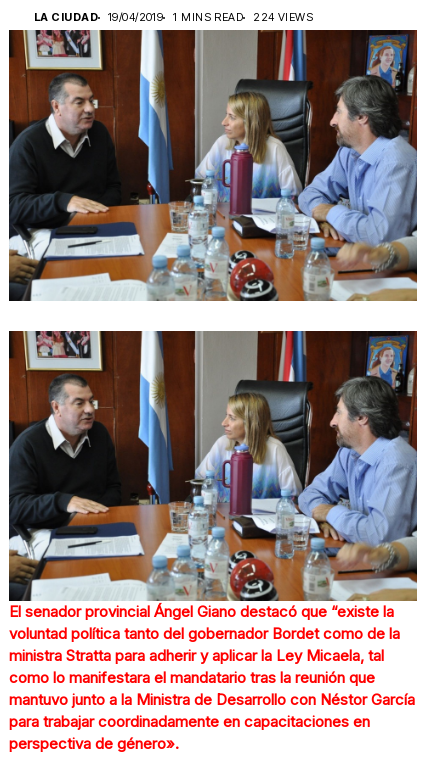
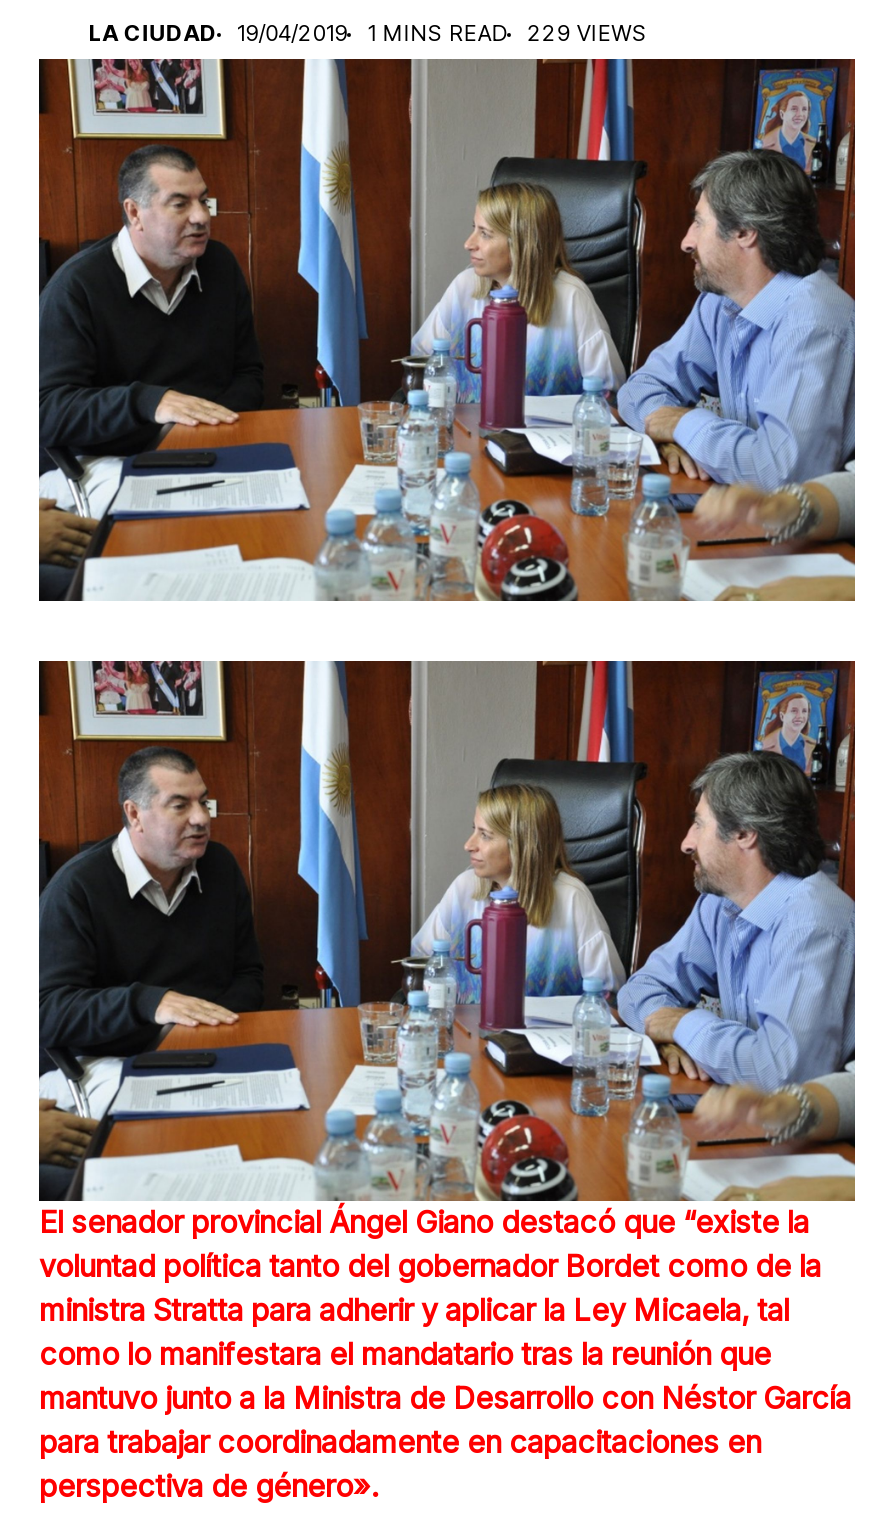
- LA CIUDAD 19/04/2019 1 MINS READ 224 VIEWS
+ LA CIUDAD 19/04/2019 1 MINS READ 229 VIEWS
